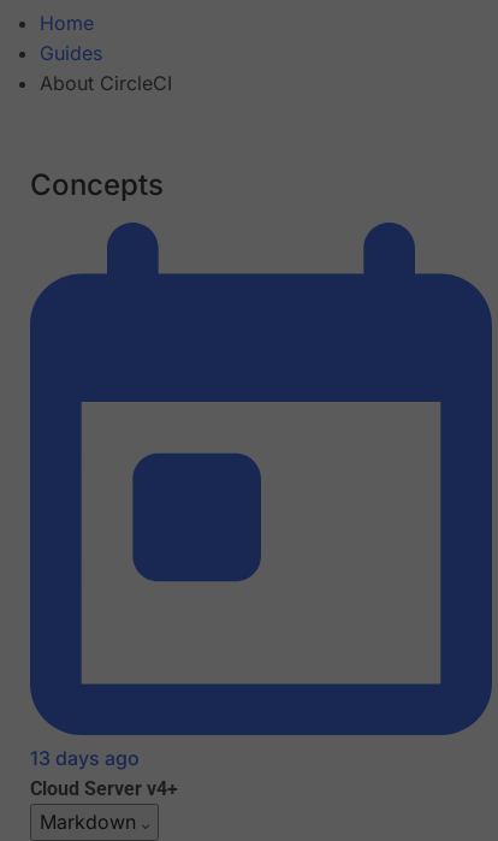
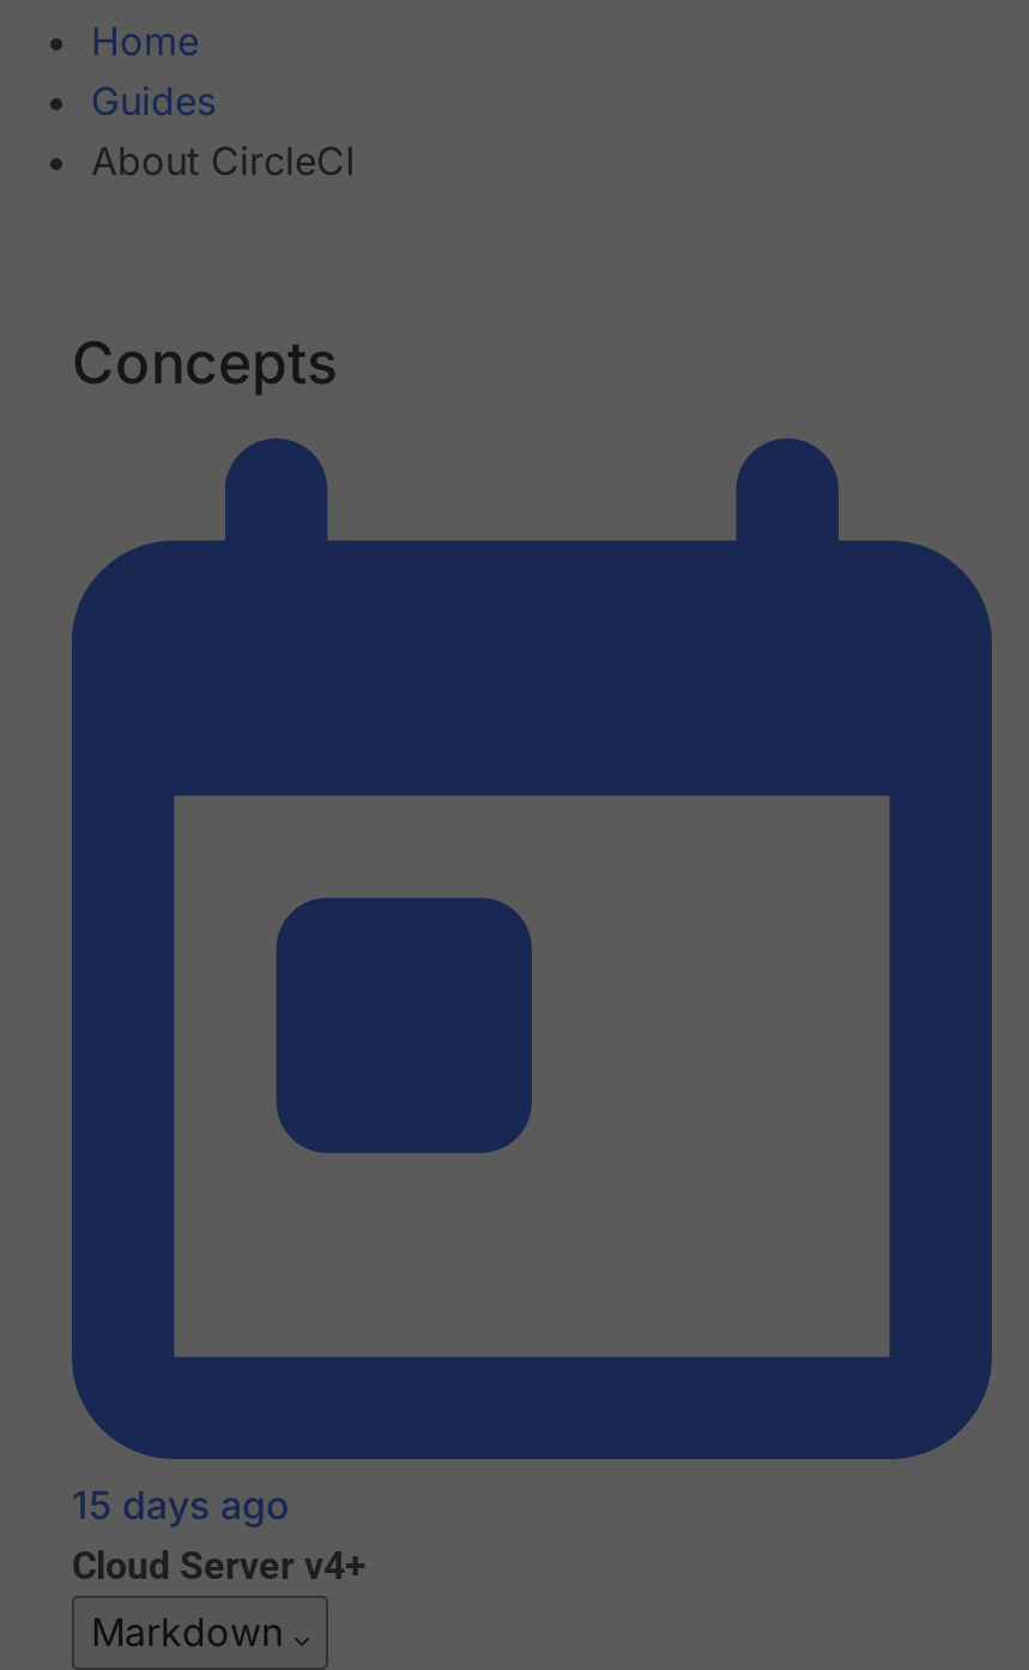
- 13 days ago
+ 15 days ago
